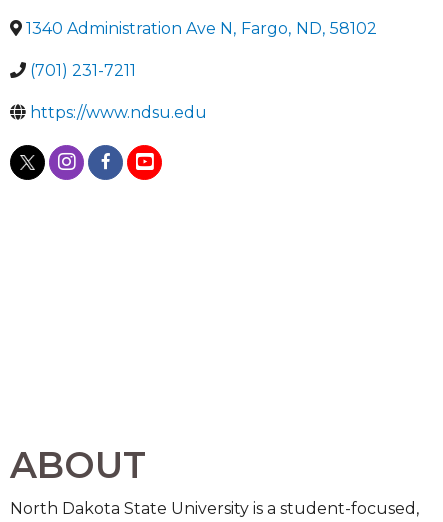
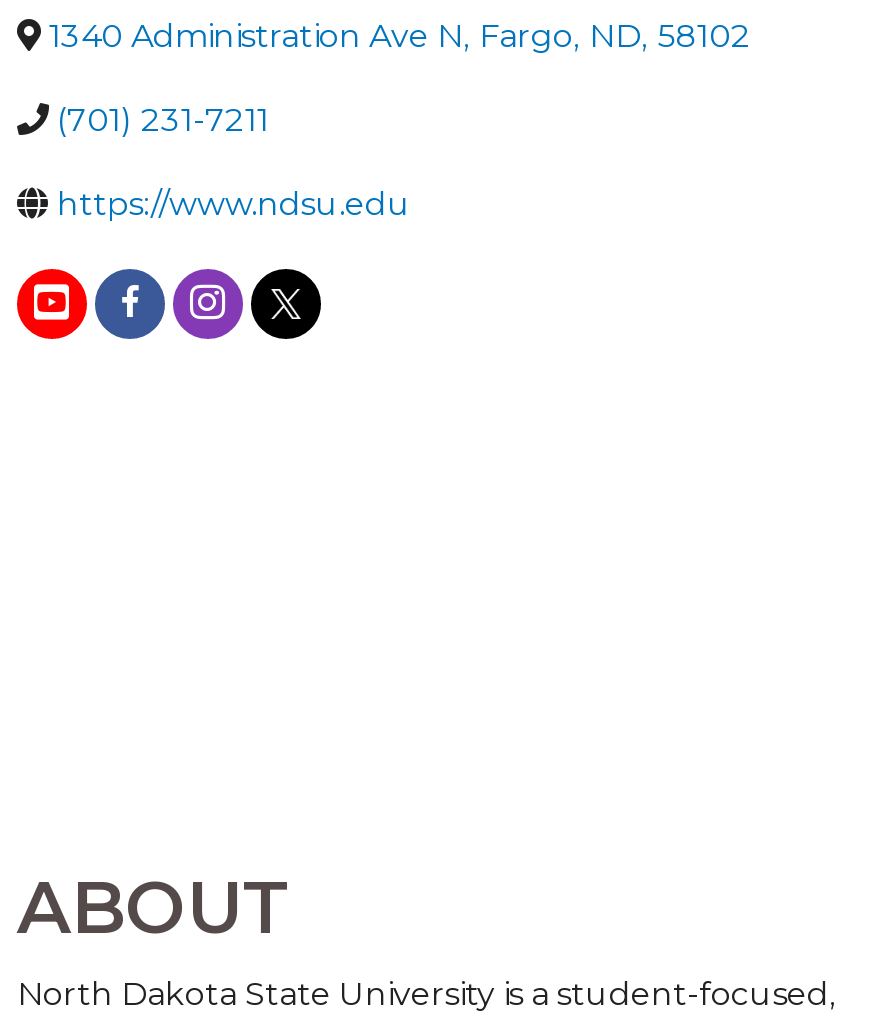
- [image]
+ [image]
